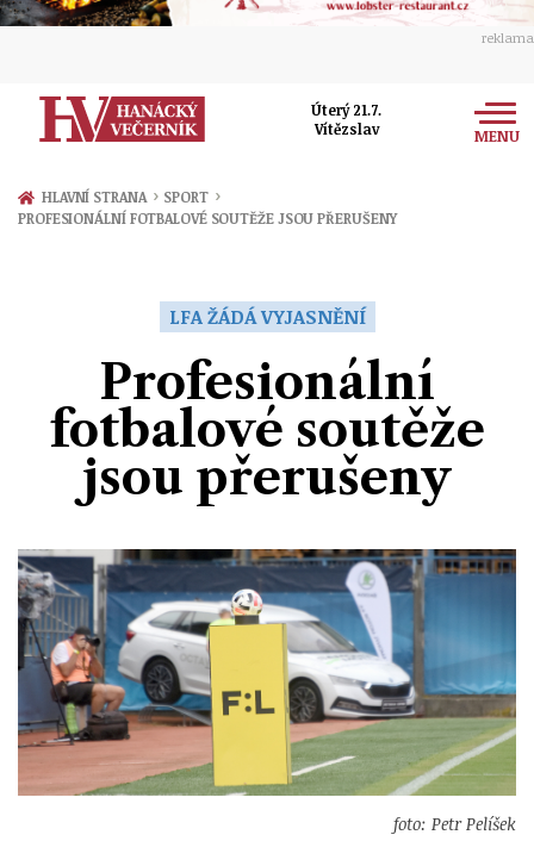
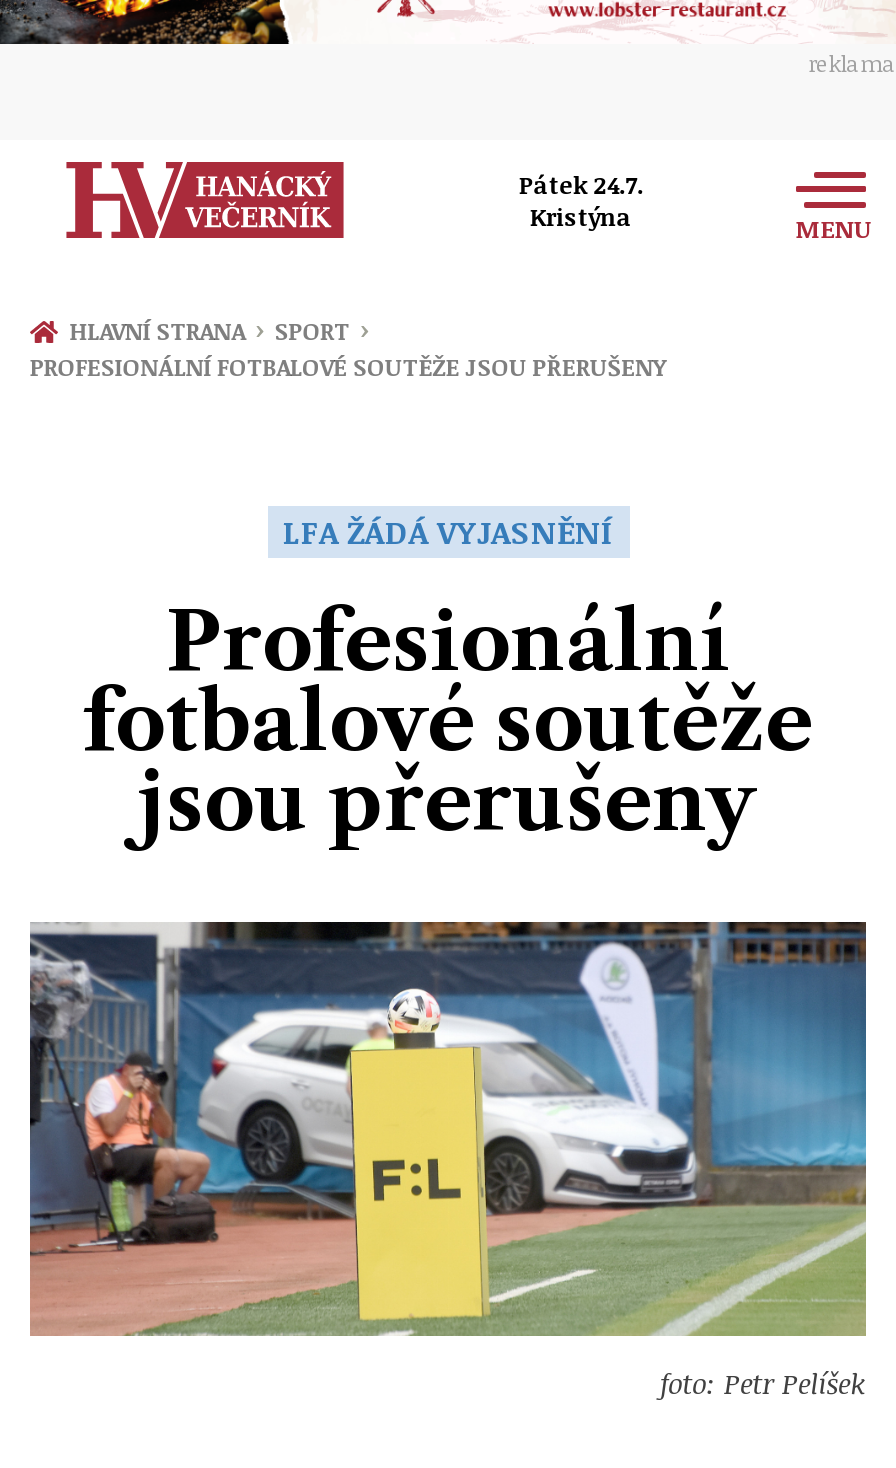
- Úterý 21.7.
- Vítězslav
+ Pátek 24.7.
+ Kristýna
